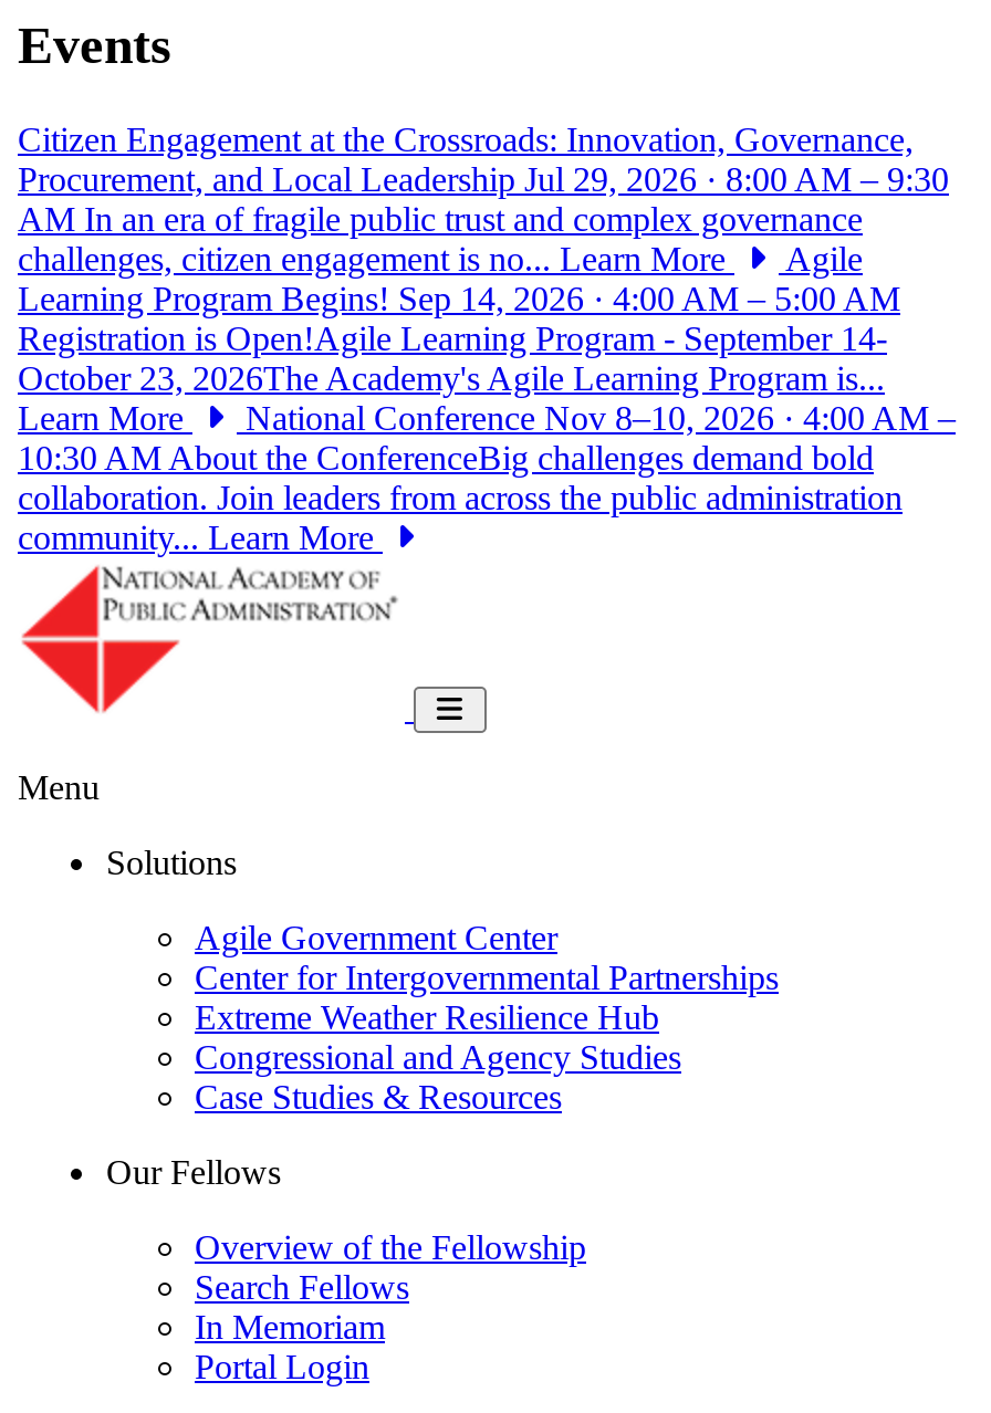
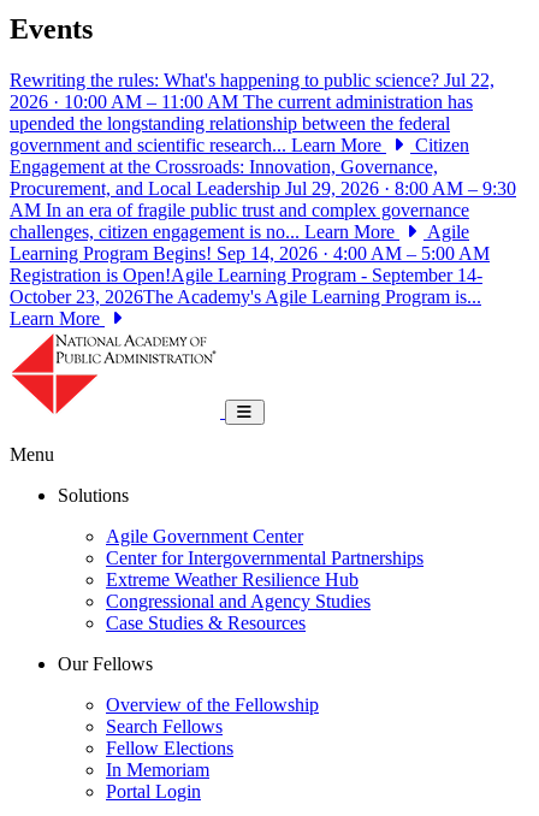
- Citizen Engagement at the Crossroads: Innovation, Governance,
+ Rewriting the rules: What's happening to public science? Jul 22,
+ 2026 · 10:00 AM – 11:00 AM The current administration has
+ upended the longstanding relationship between the federal
+ government and scientific research... Learn More
+ Citizen
+ Engagement at the Crossroads: Innovation, Governance,

moved down: Procurement, and Local Leadership Jul 29, 2026 · 8:00 AM – 9:30 | AM In an era of fragile public trust and complex governance | challenges, citizen engagement is no... Learn More | Agile | Learning Program Begins! Sep 14, 2026 · 4:00 AM – 5:00 AM | Registration is Open!Agile Learning Program - September 14- | October 23, 2026The Academy's Agile Learning Program is... | Learn More

- National Conference Nov 8–10, 2026 · 4:00 AM –
- 10:30 AM About the ConferenceBig challenges demand bold
- collaboration. Join leaders from across the public administration
- community... Learn More

+ Fellow Elections
